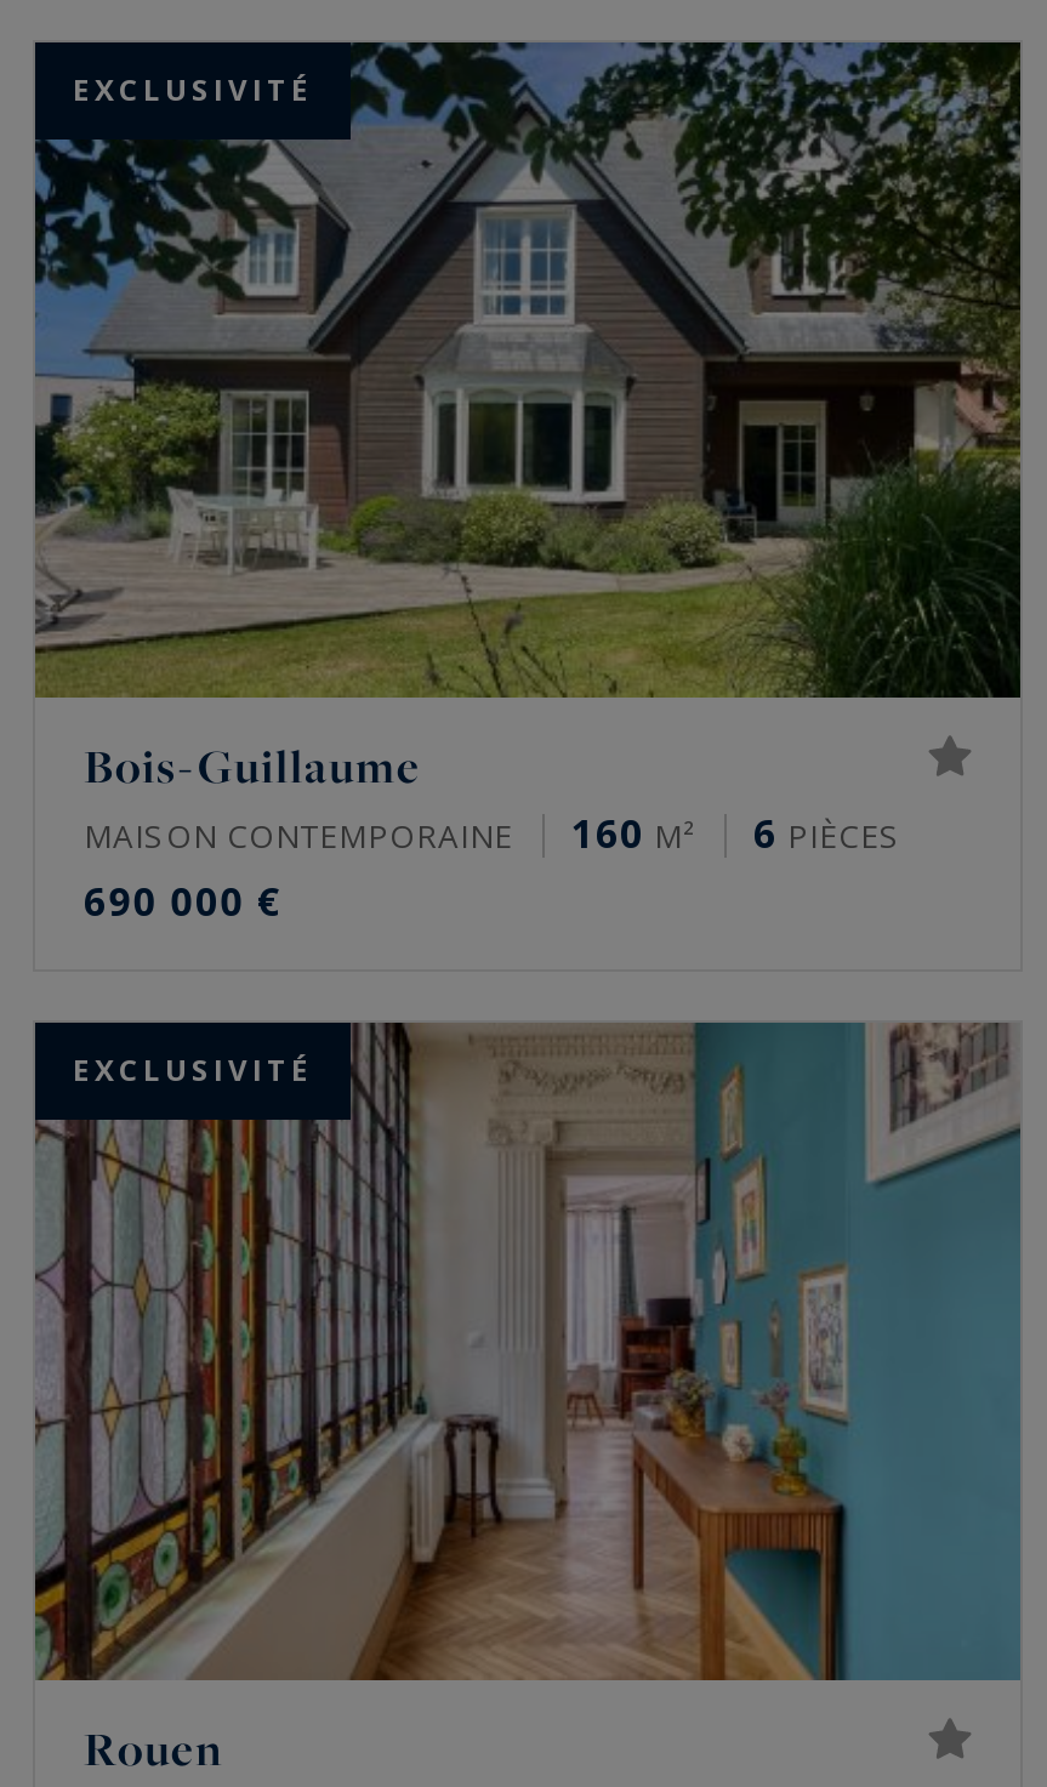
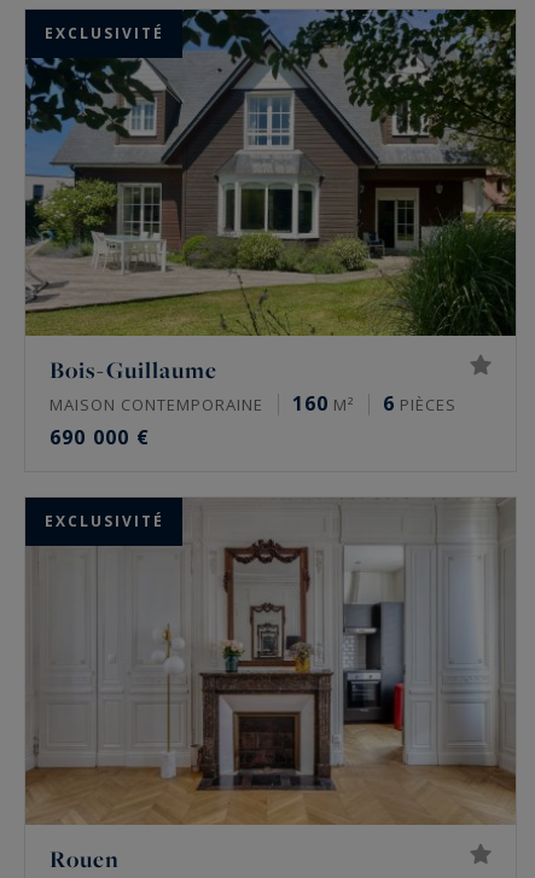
- [image]
+ [image]
